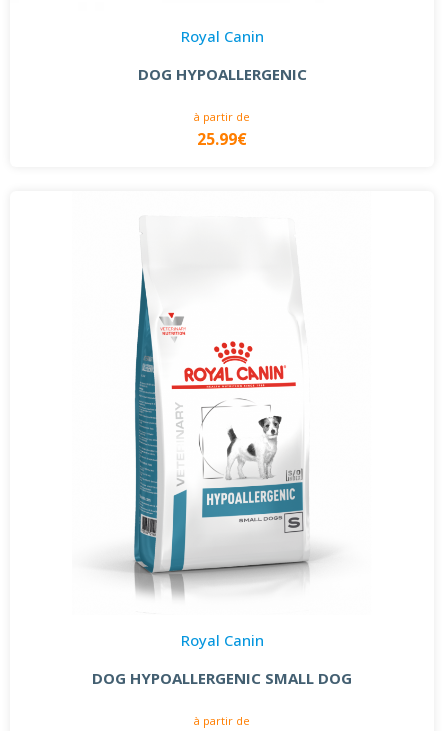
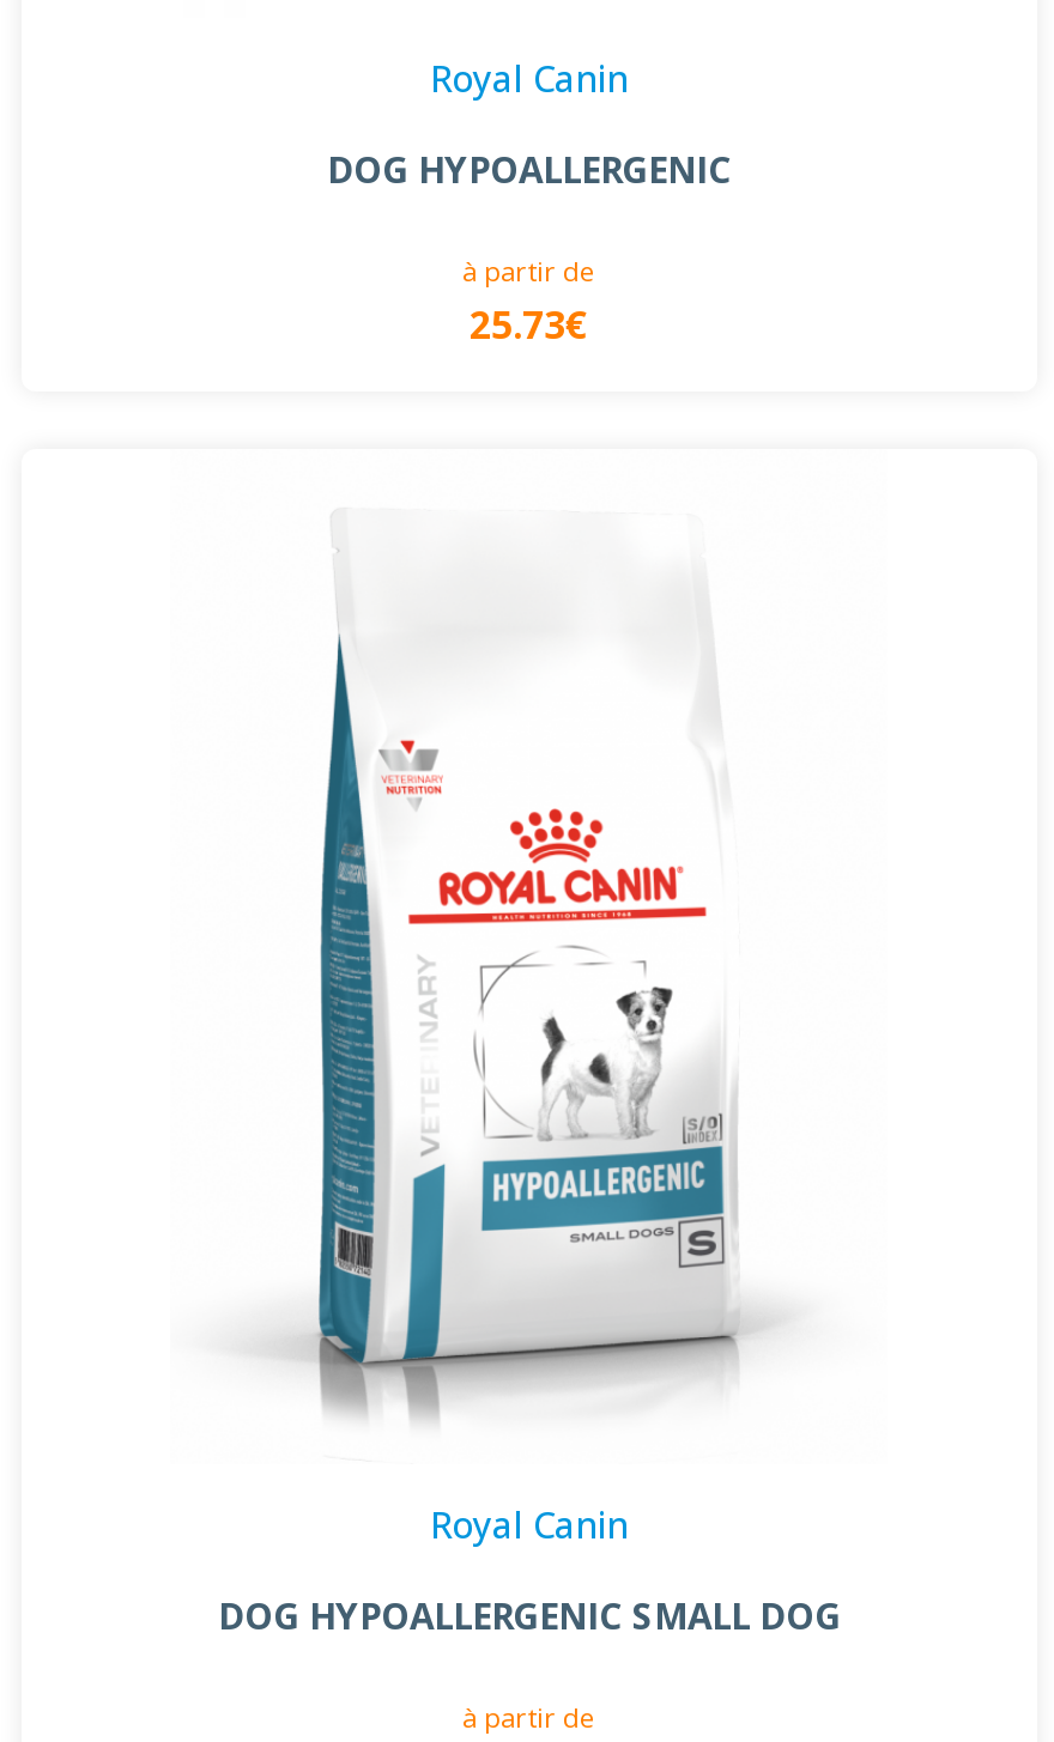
- 25.99€
+ 25.73€
